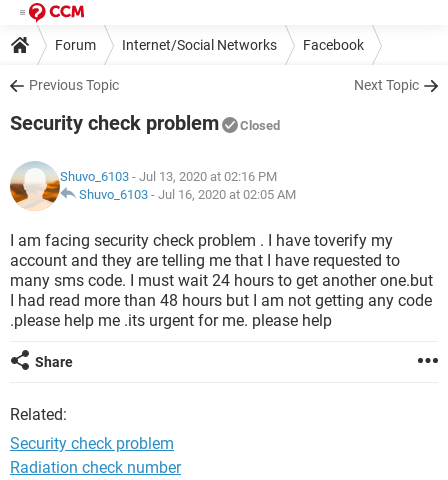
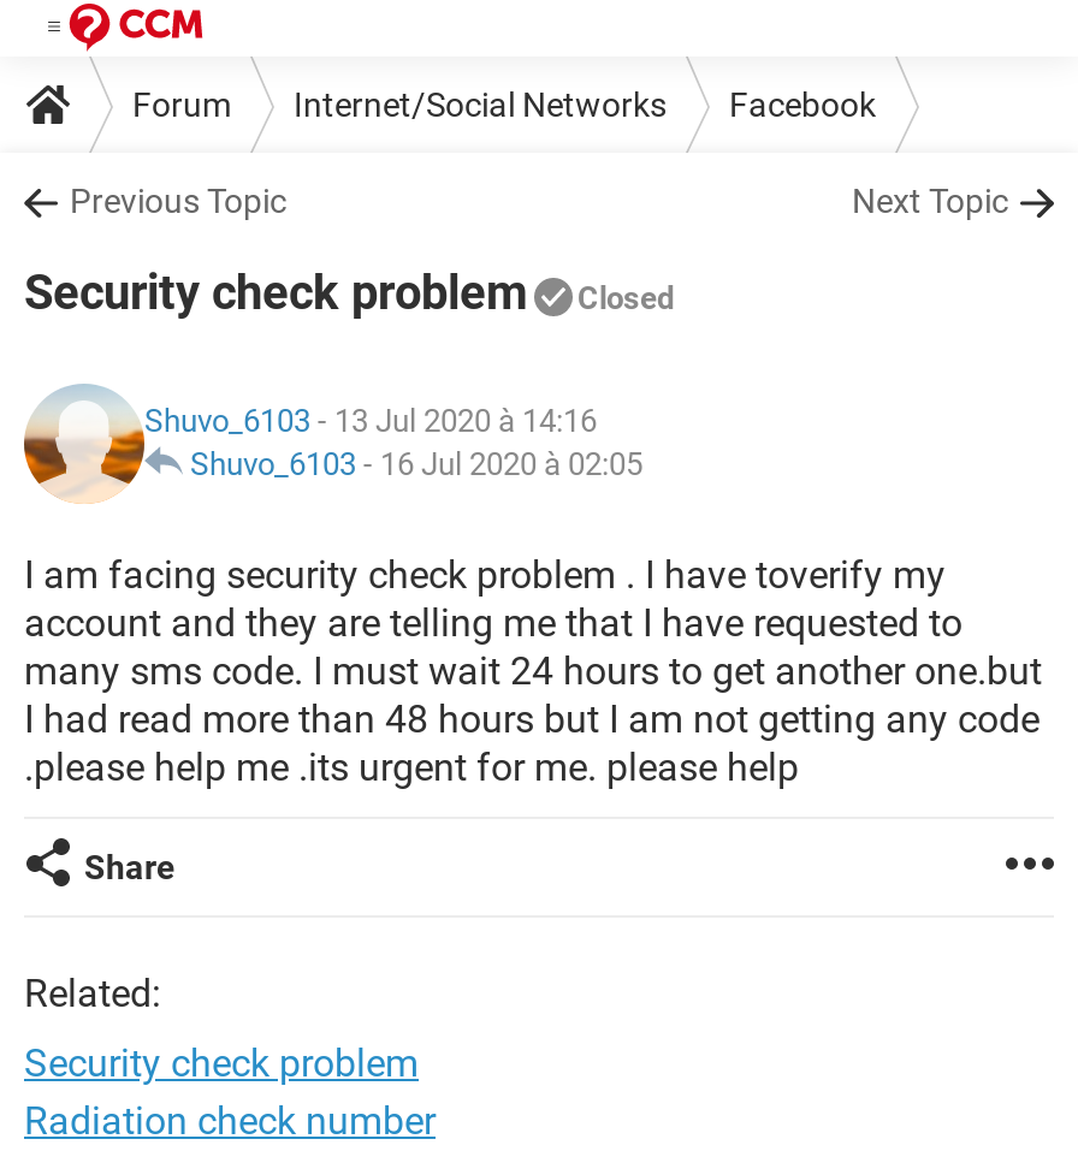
- Shuvo_6103 - Jul 13, 2020 at 02:16 PM
- Shuvo_6103 - Jul 16, 2020 at 02:05 AM
+ Shuvo_6103 - 13 Jul 2020 à 14:16
+ Shuvo_6103 - 16 Jul 2020 à 02:05
